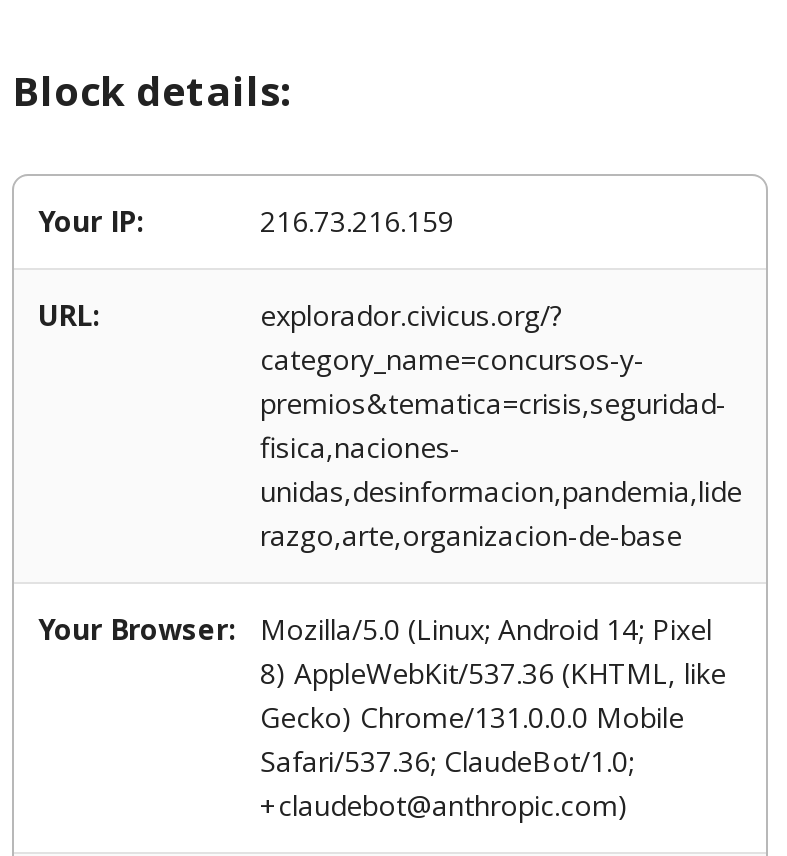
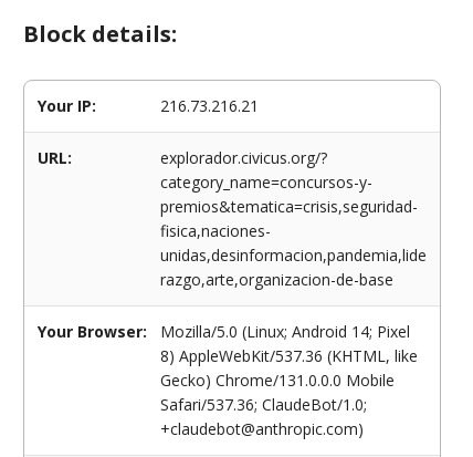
- 216.73.216.159
+ 216.73.216.21
